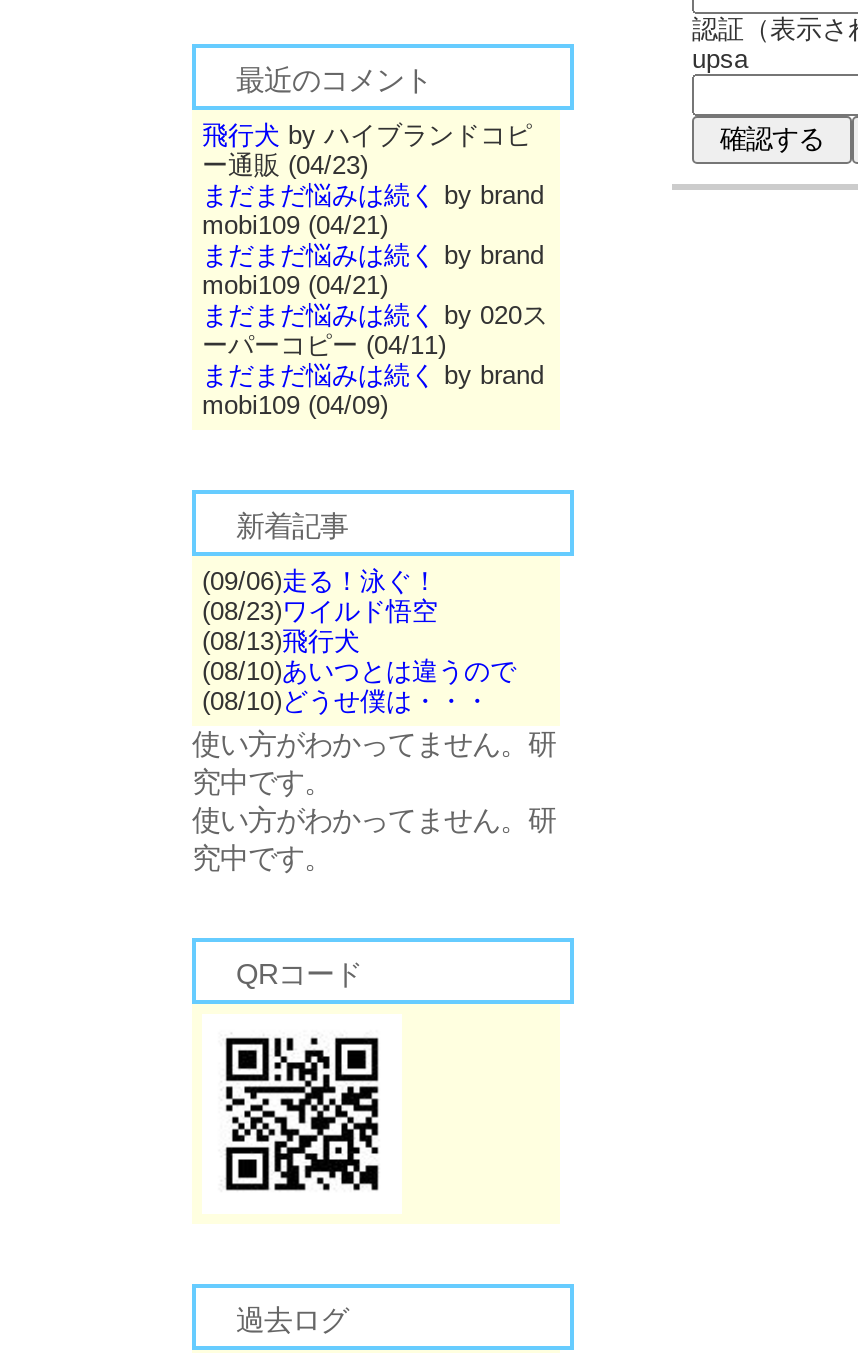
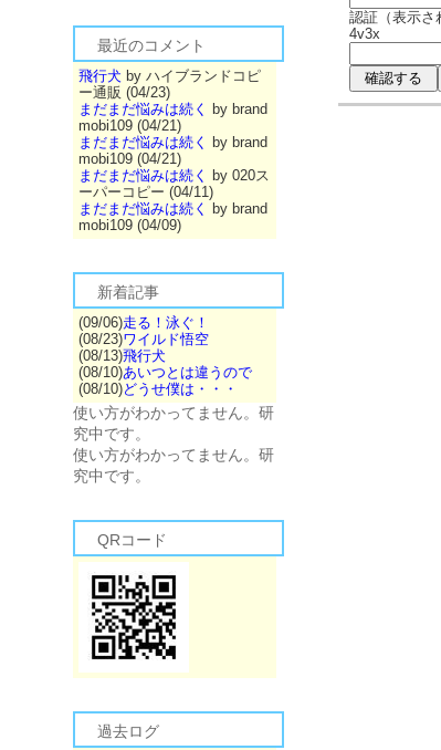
- upsa
+ 4v3x
